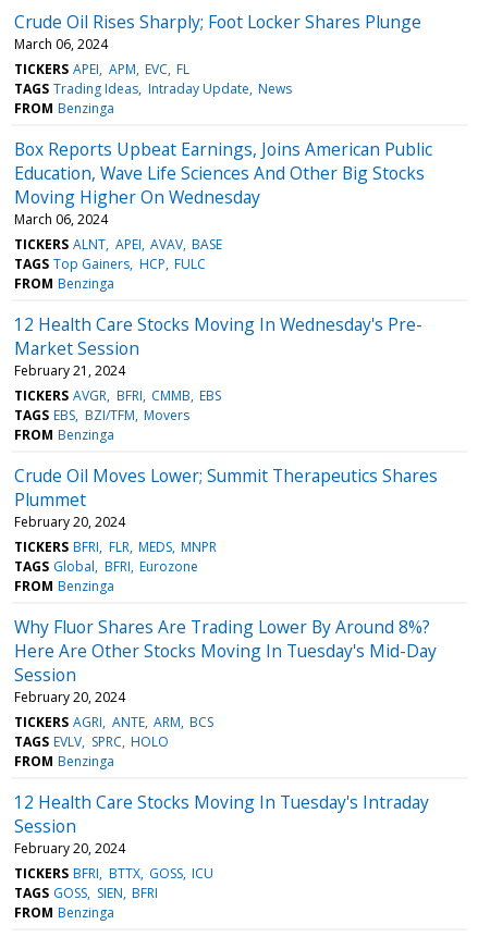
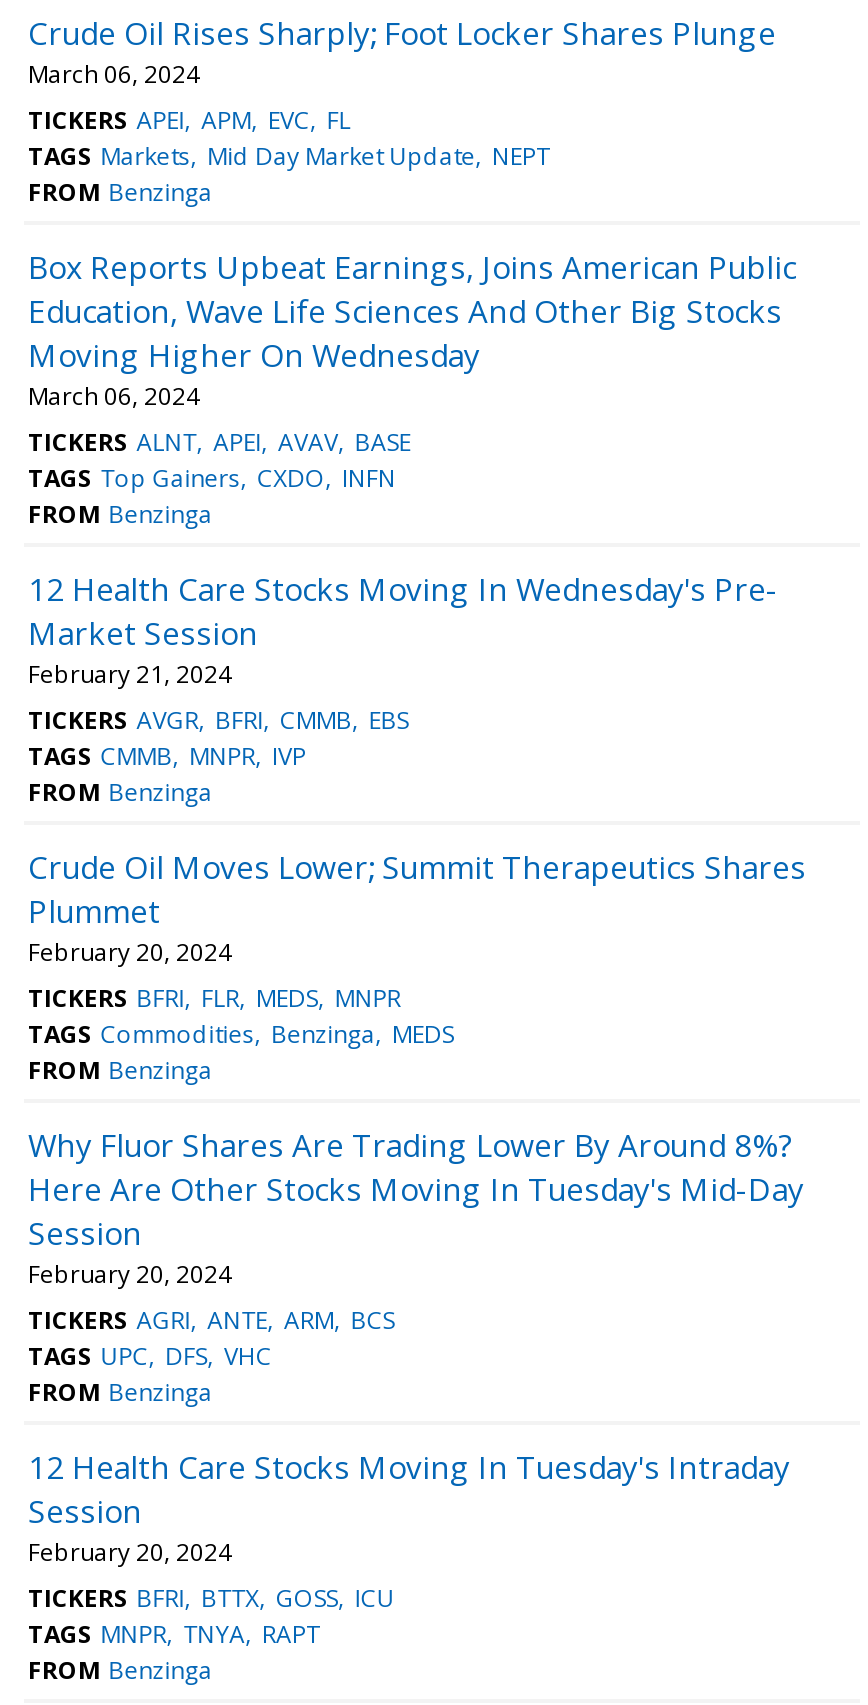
- TAGS Trading Ideas Intraday Update News
+ TAGS Markets Mid Day Market Update NEPT

- TAGS Top Gainers HCP FULC
+ TAGS Top Gainers CXDO INFN

- TAGS EBS BZI/TFM Movers
+ TAGS CMMB MNPR IVP

- TAGS Global BFRI Eurozone
+ TAGS Commodities Benzinga MEDS

- TAGS EVLV SPRC HOLO
+ TAGS UPC DFS VHC

- TAGS GOSS SIEN BFRI
+ TAGS MNPR TNYA RAPT
